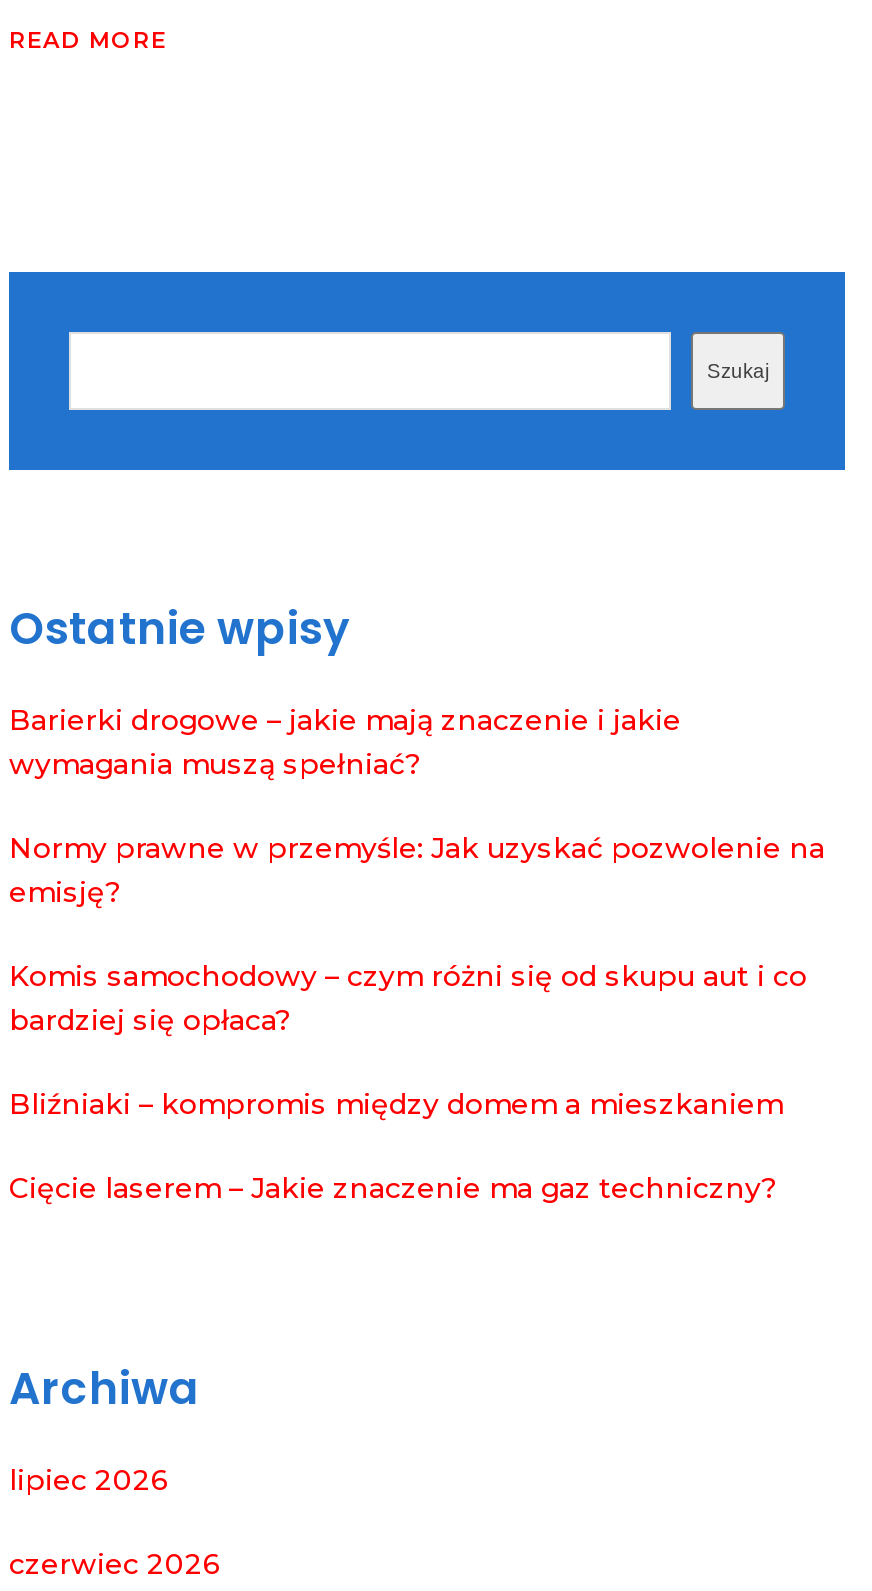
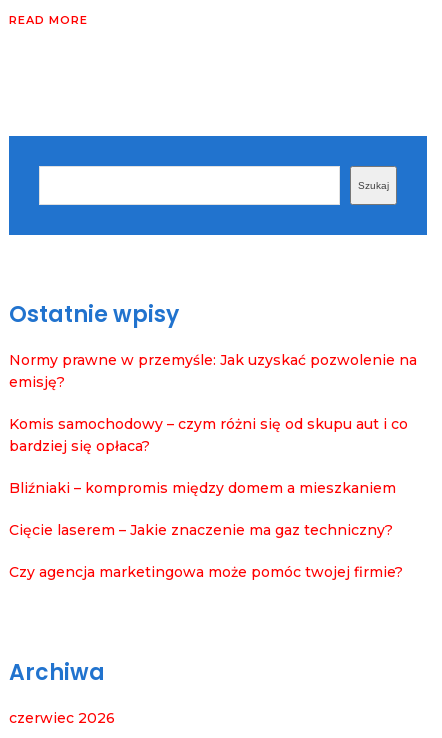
- Barierki drogowe – jakie mają znaczenie i jakie
- wymagania muszą spełniać?

+ Czy agencja marketingowa może pomóc twojej firmie?

- lipiec 2026
